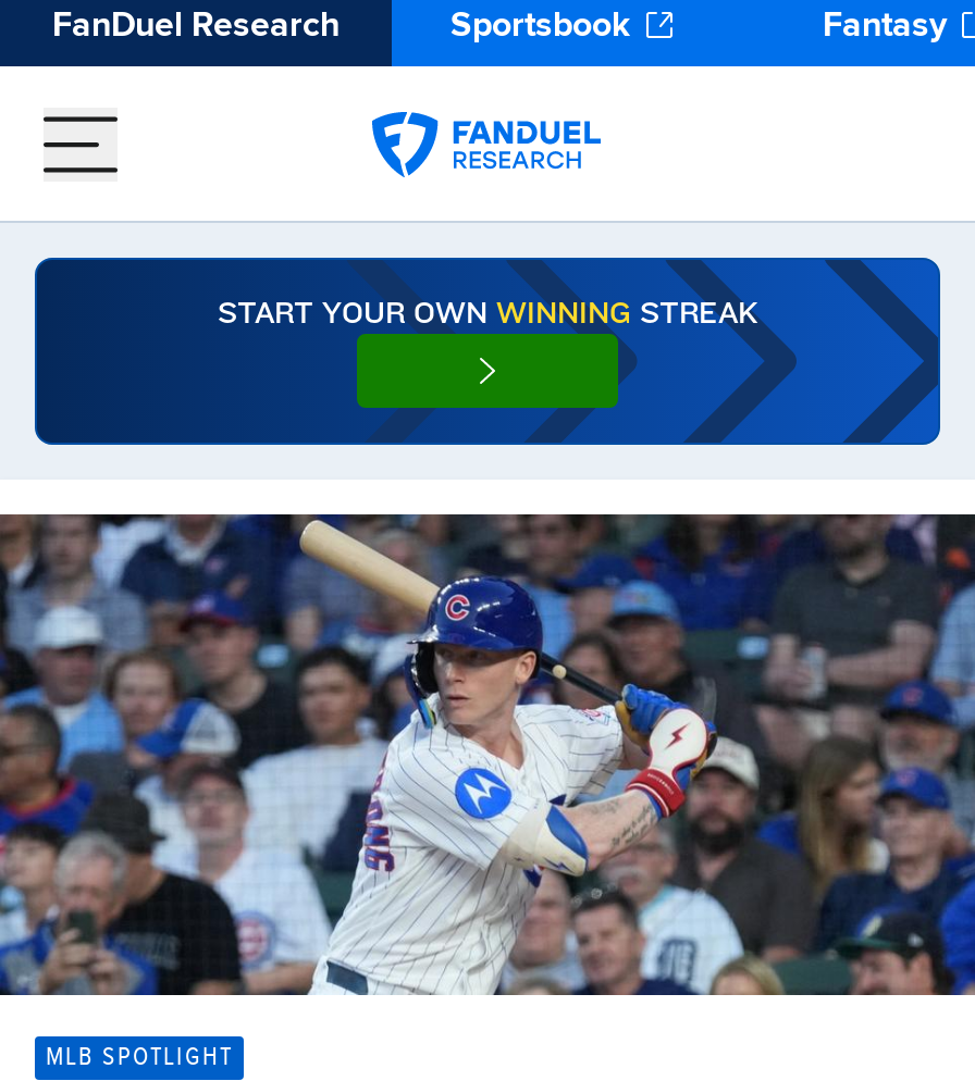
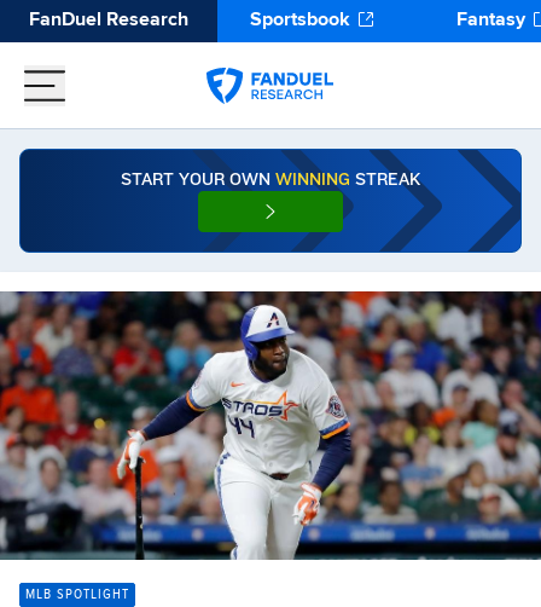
- [image]
+ [image]
